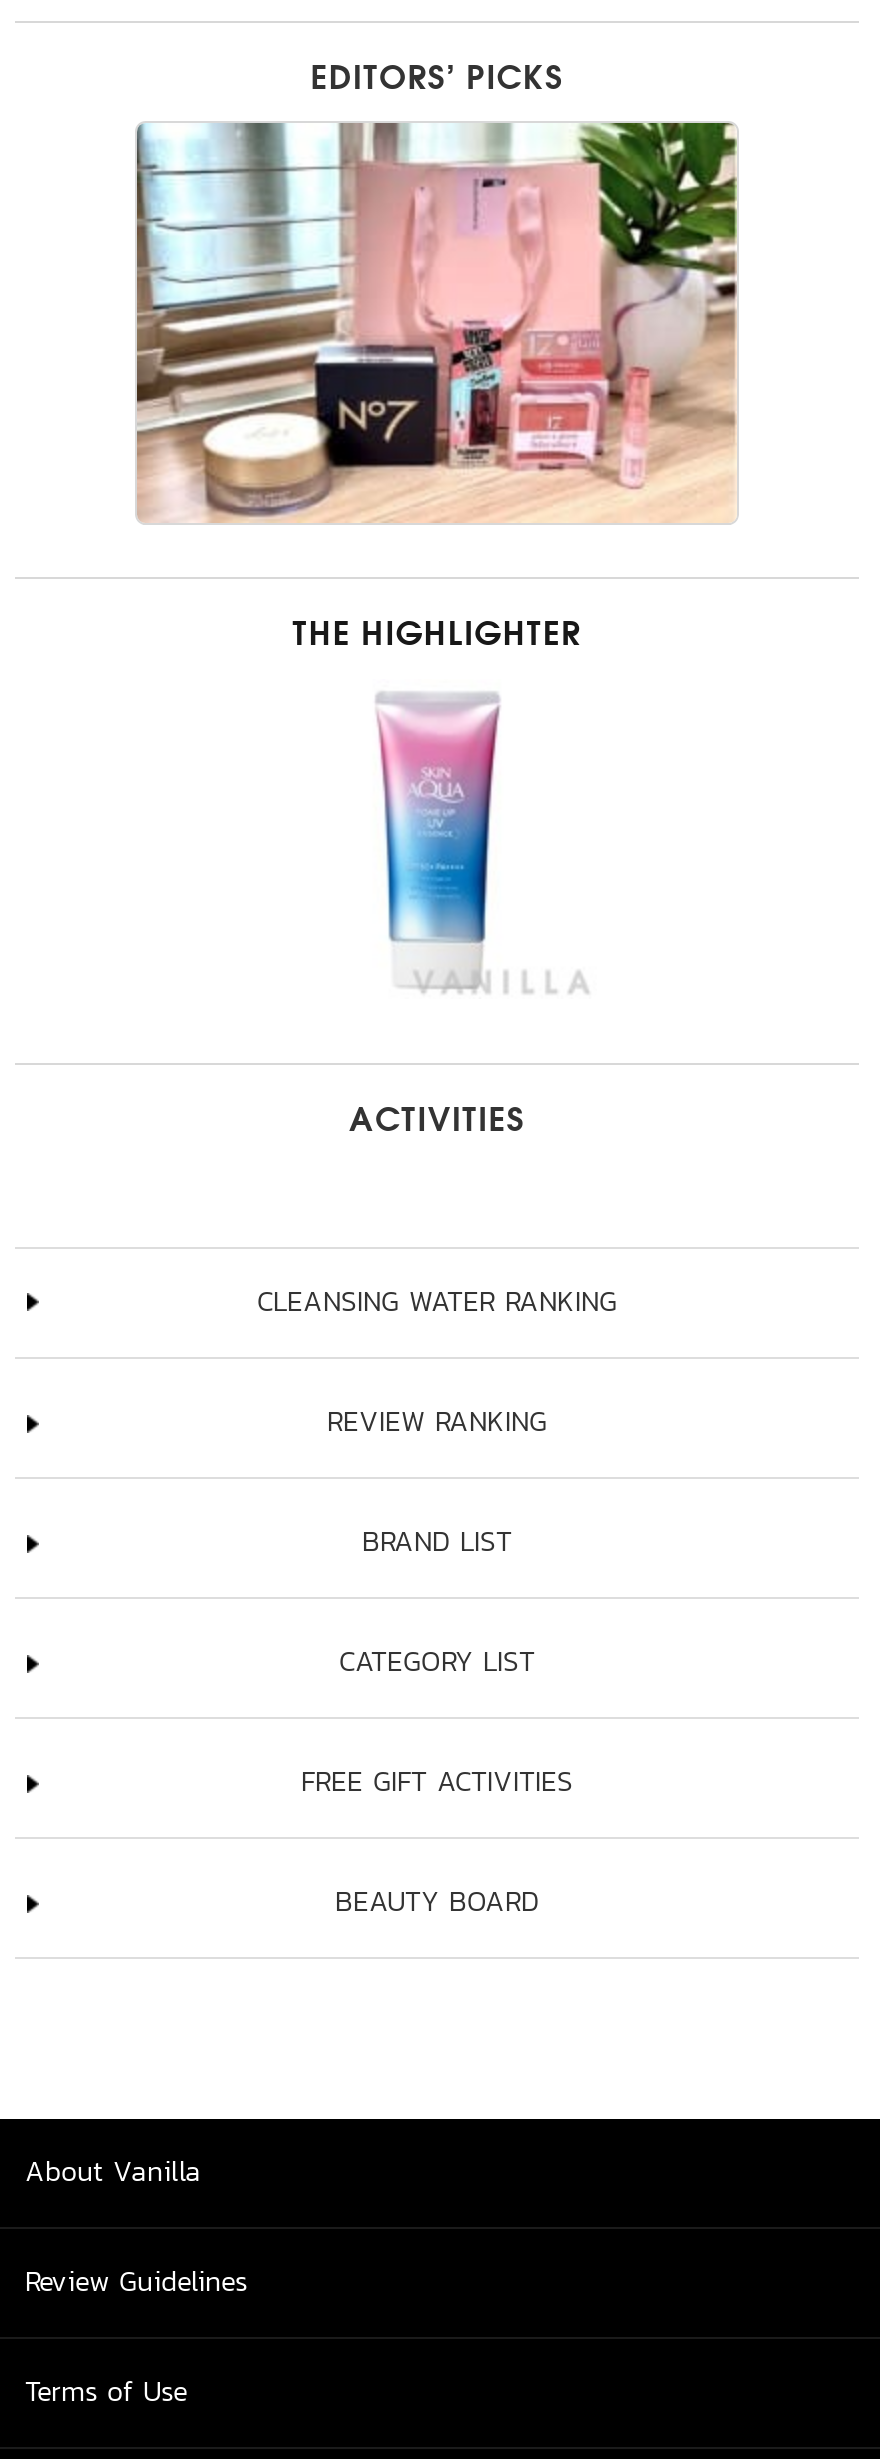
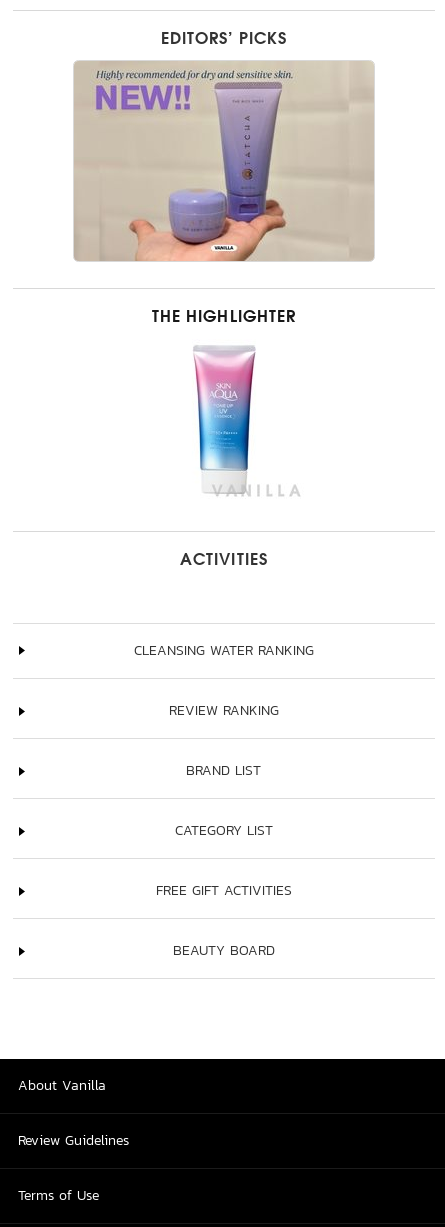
- [image]
+ [image]
